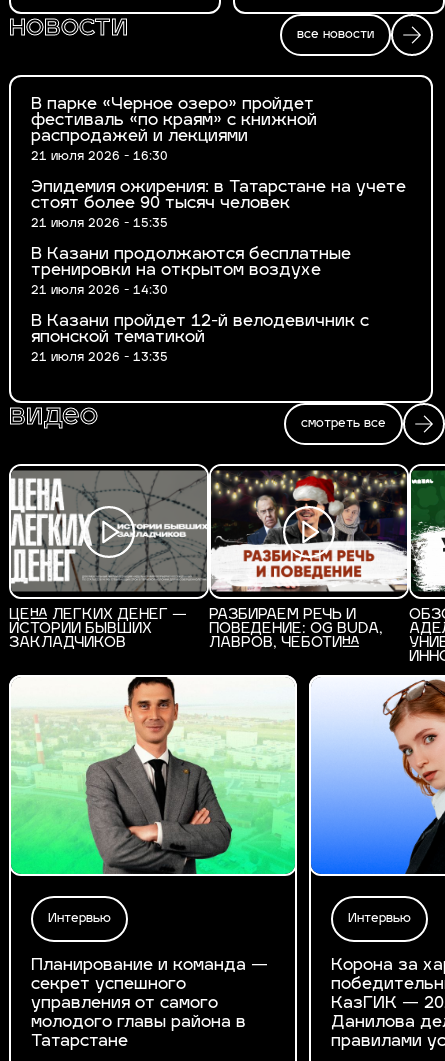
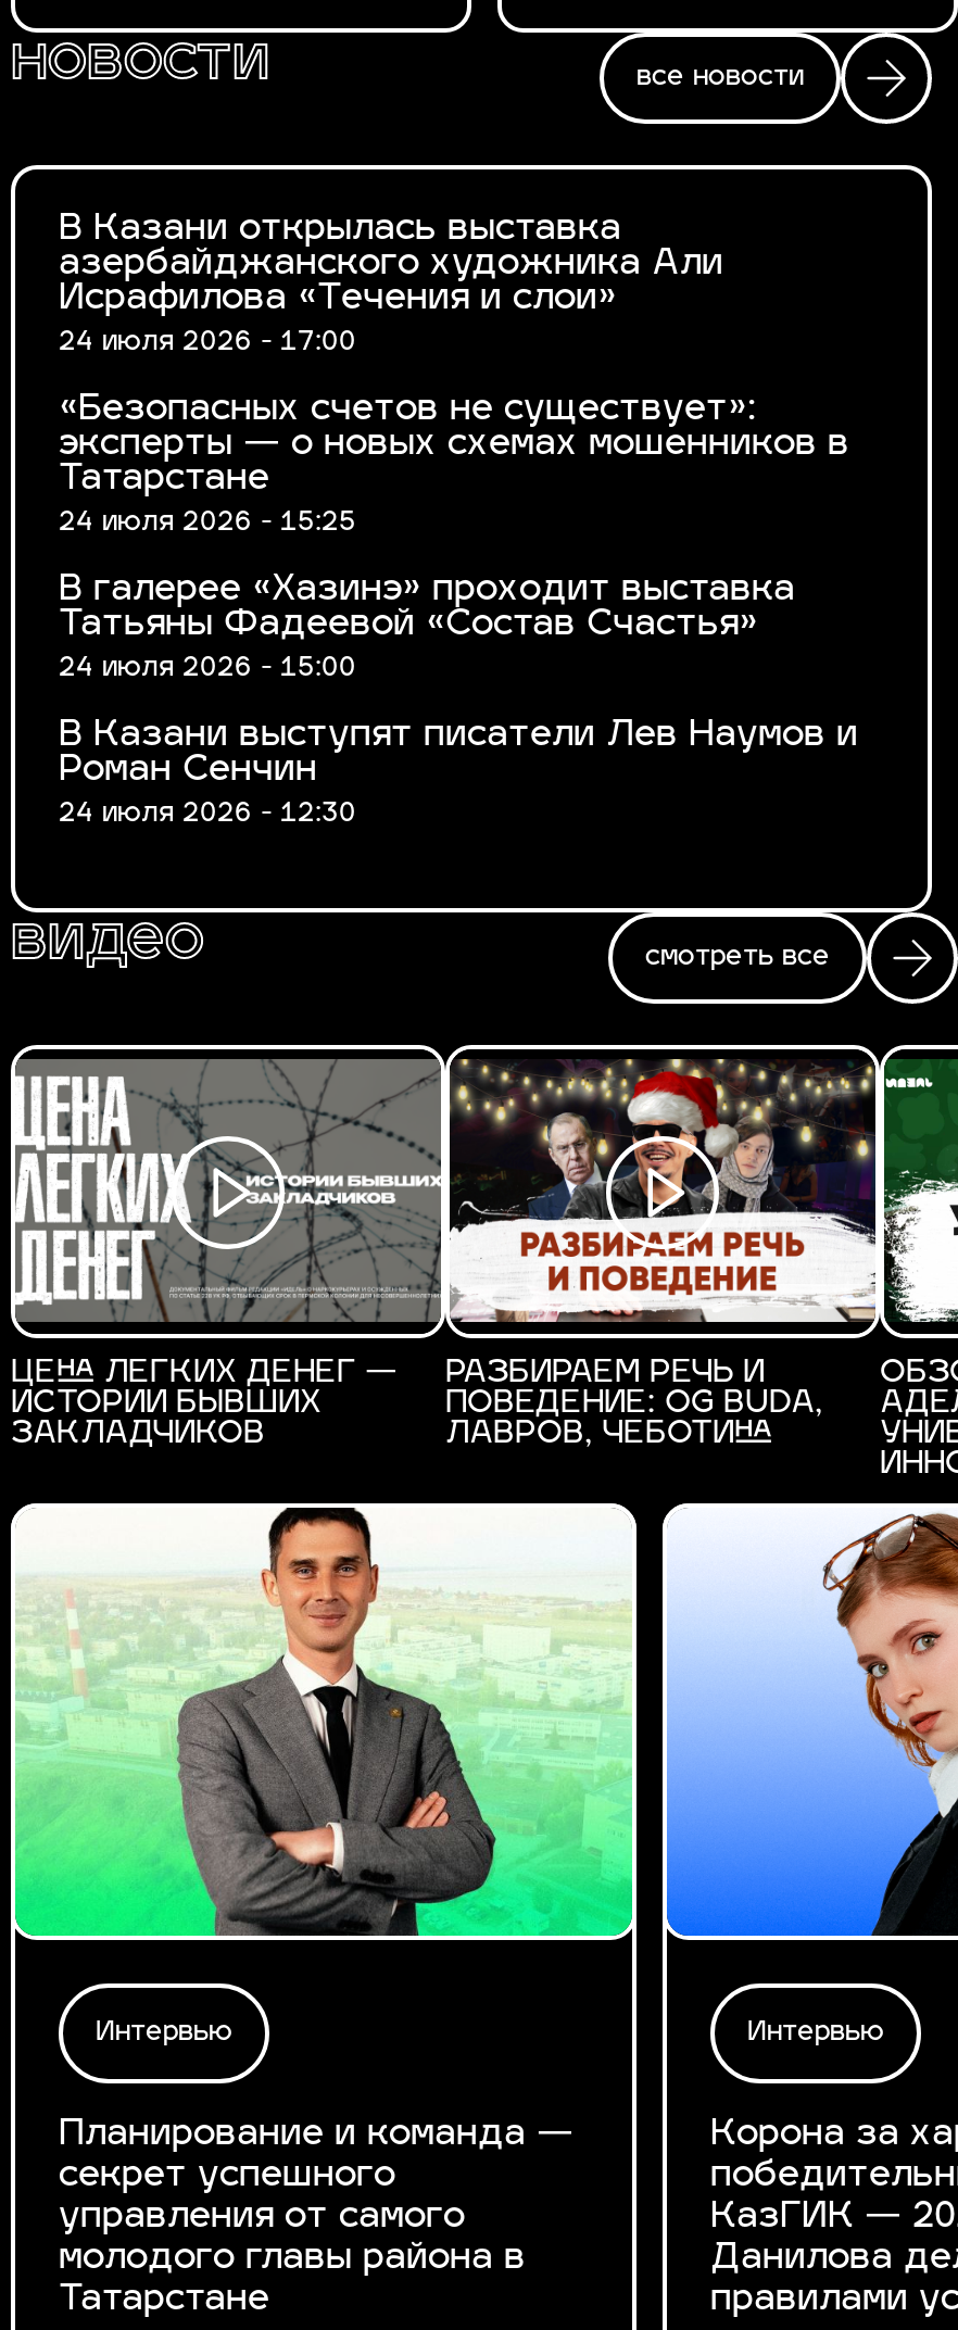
- В парке «Черное озеро» пройдет
- фестиваль «по краям» с книжной
- распродажей и лекциями
- 21 июля 2026 - 16:30
+ В Казани открылась выставка
+ азербайджанского художника Али
+ Исрафилова «Течения и слои»
+ 24 июля 2026 - 17:00

- Эпидемия ожирения: в Татарстане на учете
- стоят более 90 тысяч человек
- 21 июля 2026 - 15:35
+ «Безопасных счетов не существует»:
+ эксперты — о новых схемах мошенников в
+ Татарстане
+ 24 июля 2026 - 15:25

- В Казани продолжаются бесплатные
- тренировки на открытом воздухе
- 21 июля 2026 - 14:30
+ В галерее «Хазинэ» проходит выставка
+ Татьяны Фадеевой «Состав Счастья»
+ 24 июля 2026 - 15:00

- В Казани пройдет 12-й велодевичник с
- японской тематикой
- 21 июля 2026 - 13:35
+ В Казани выступят писатели Лев Наумов и
+ Роман Сенчин
+ 24 июля 2026 - 12:30
